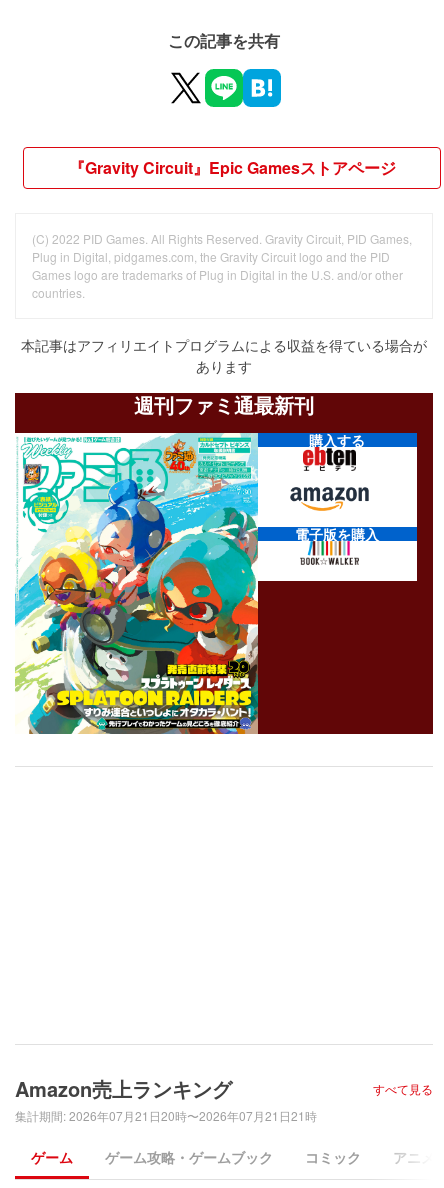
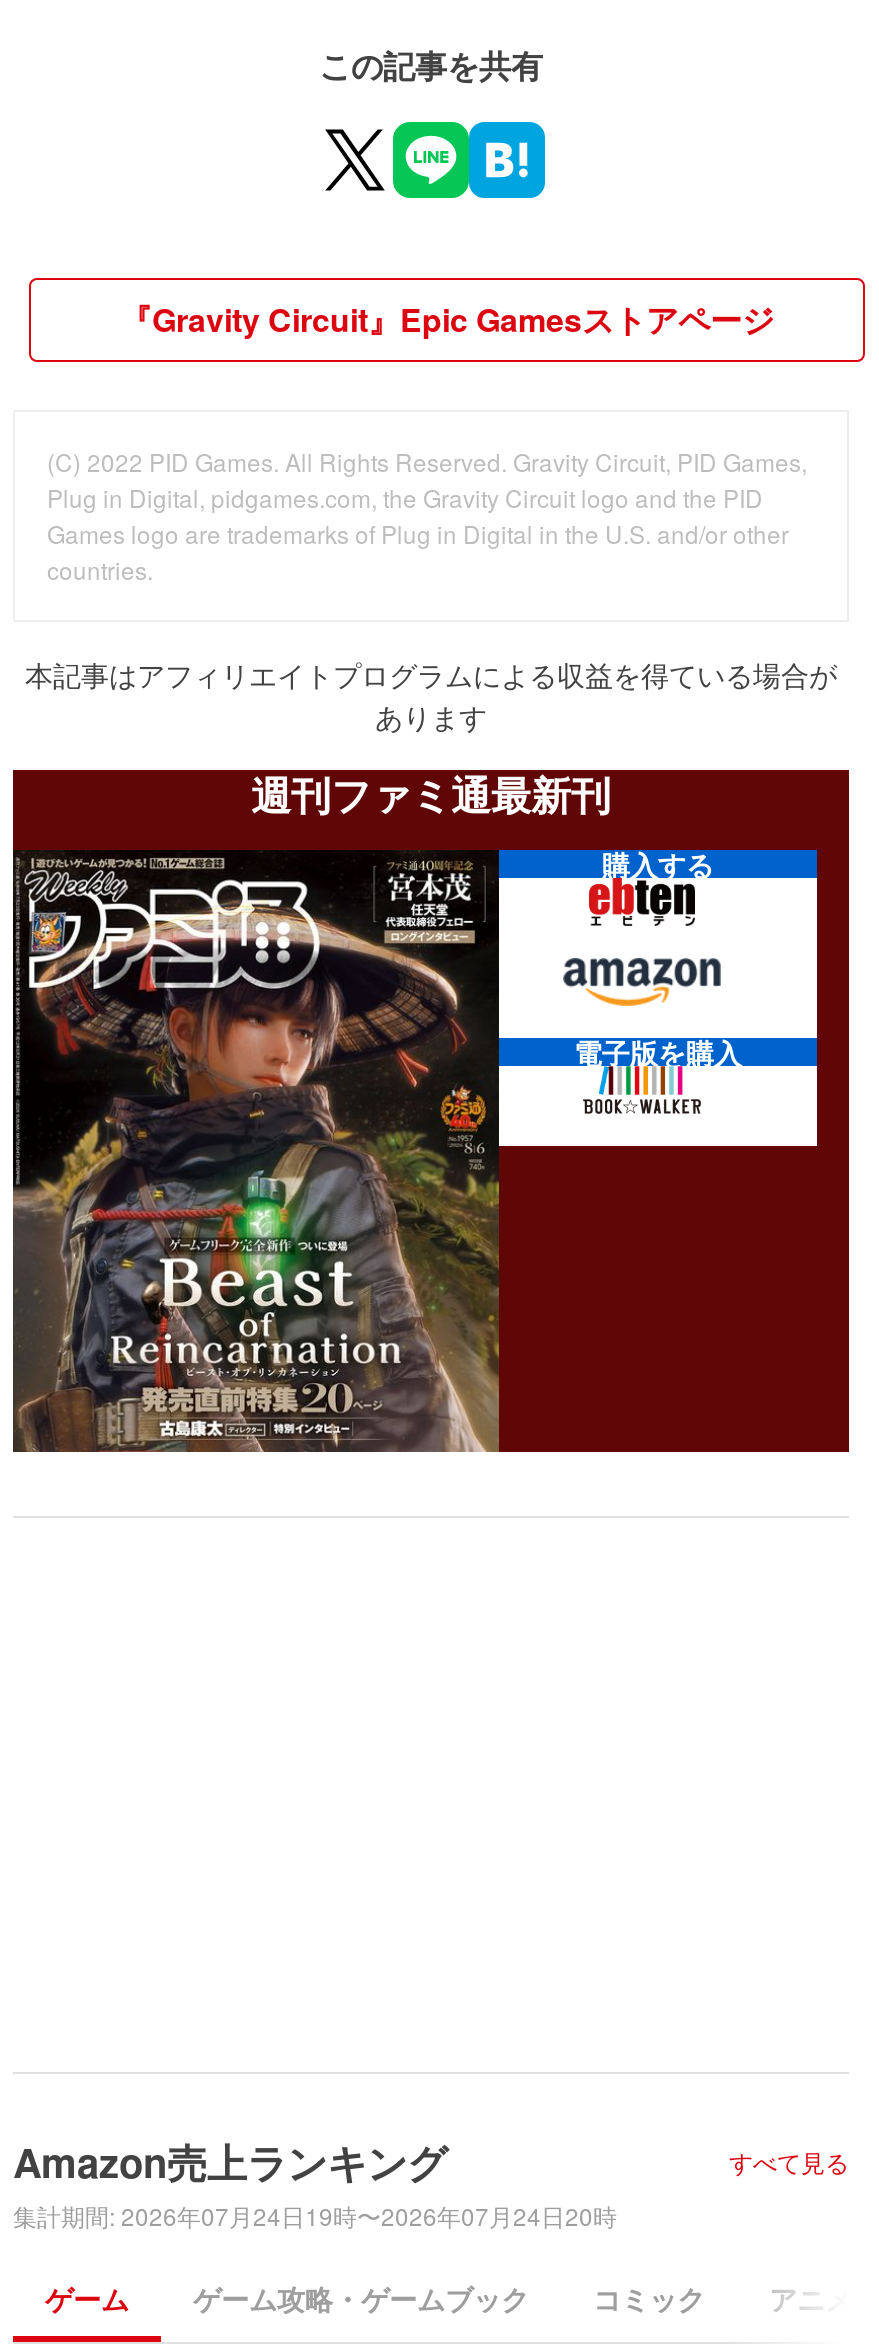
- [image]
+ [image]

- 集計期間: 2026年07月21日20時〜2026年07月21日21時
+ 集計期間: 2026年07月24日19時〜2026年07月24日20時
